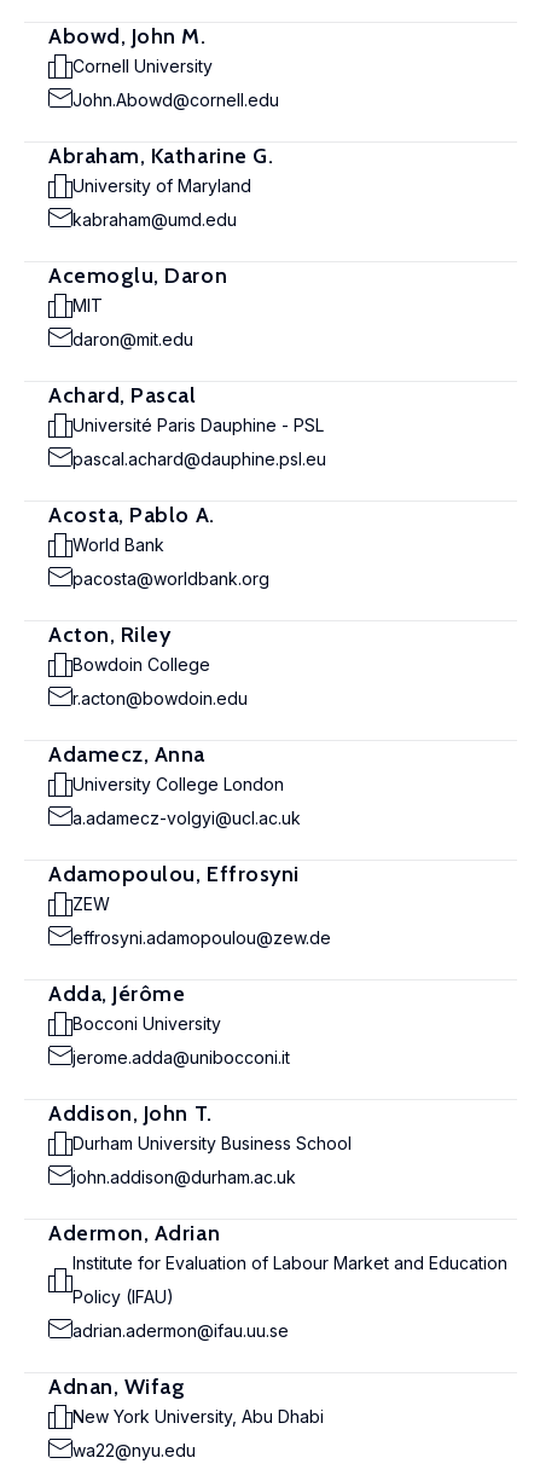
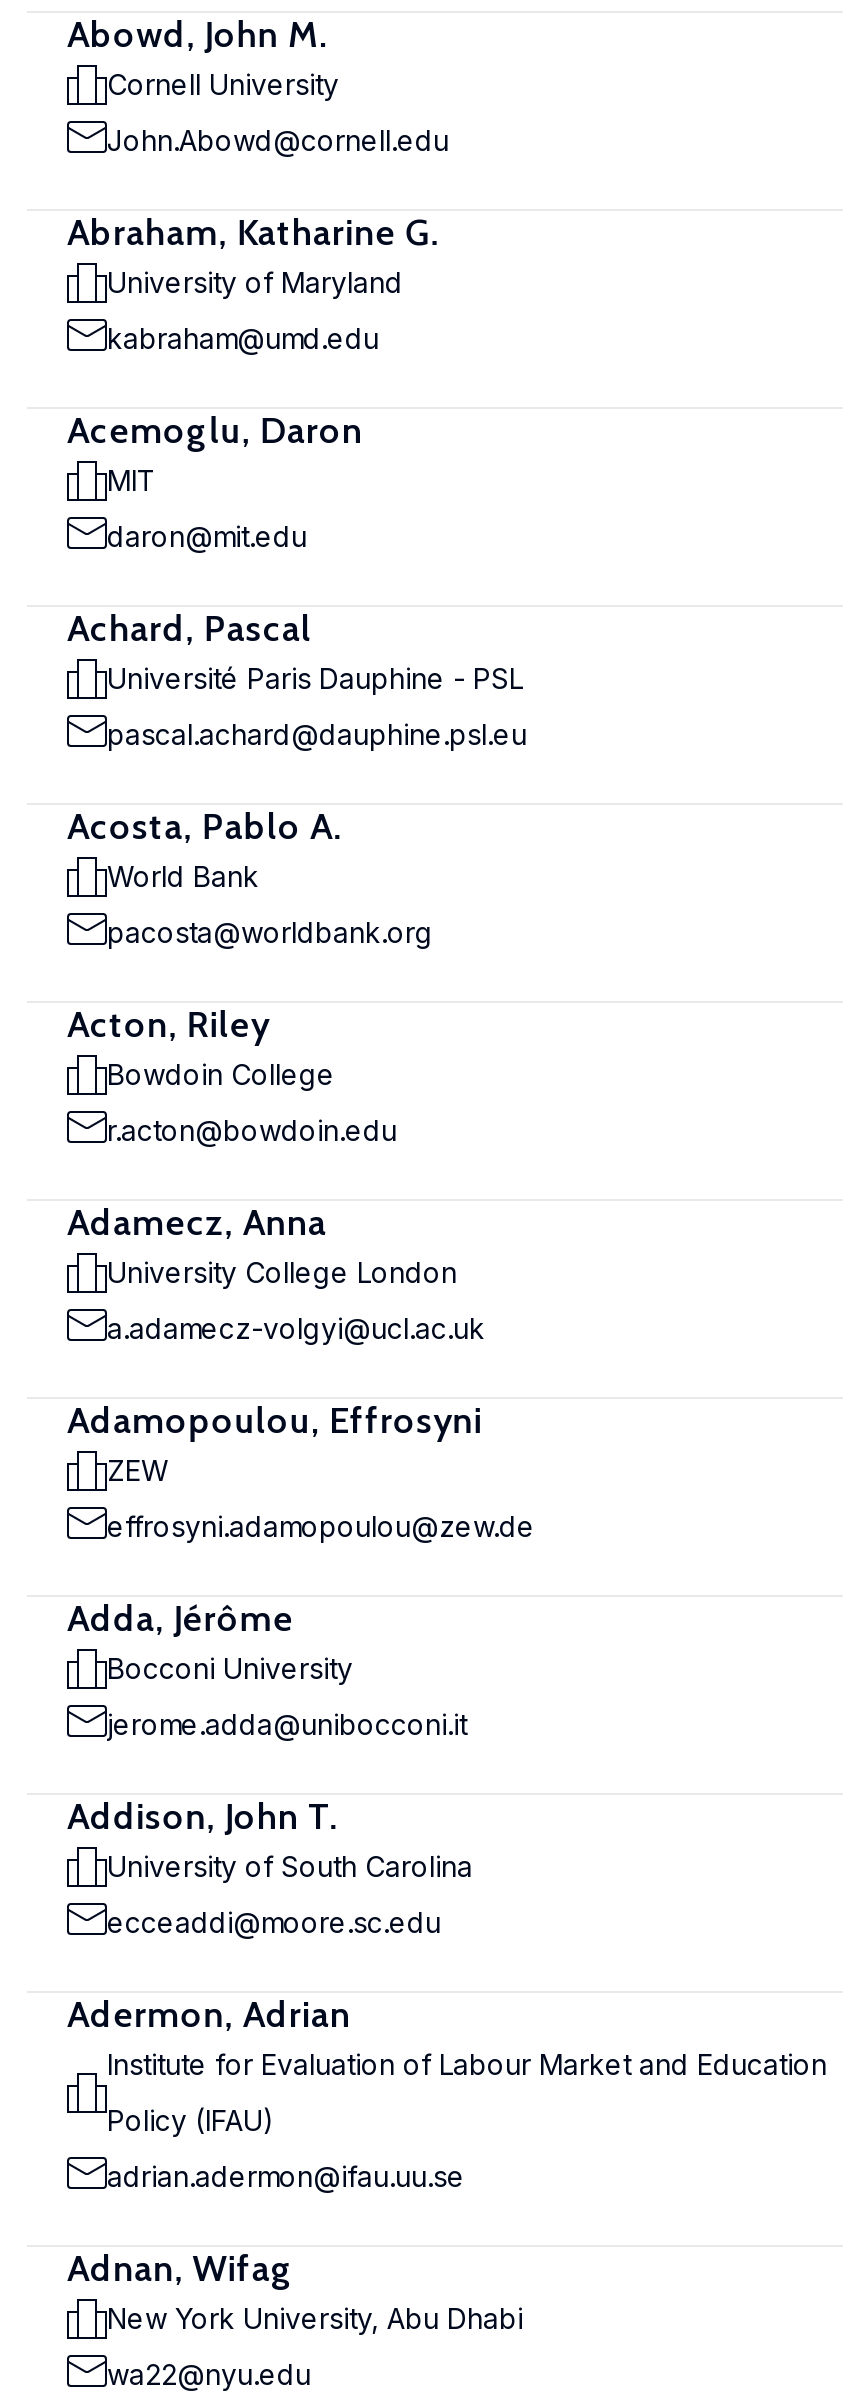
- Durham University Business School
+ University of South Carolina

- john.addison@durham.ac.uk
+ ecceaddi@moore.sc.edu
